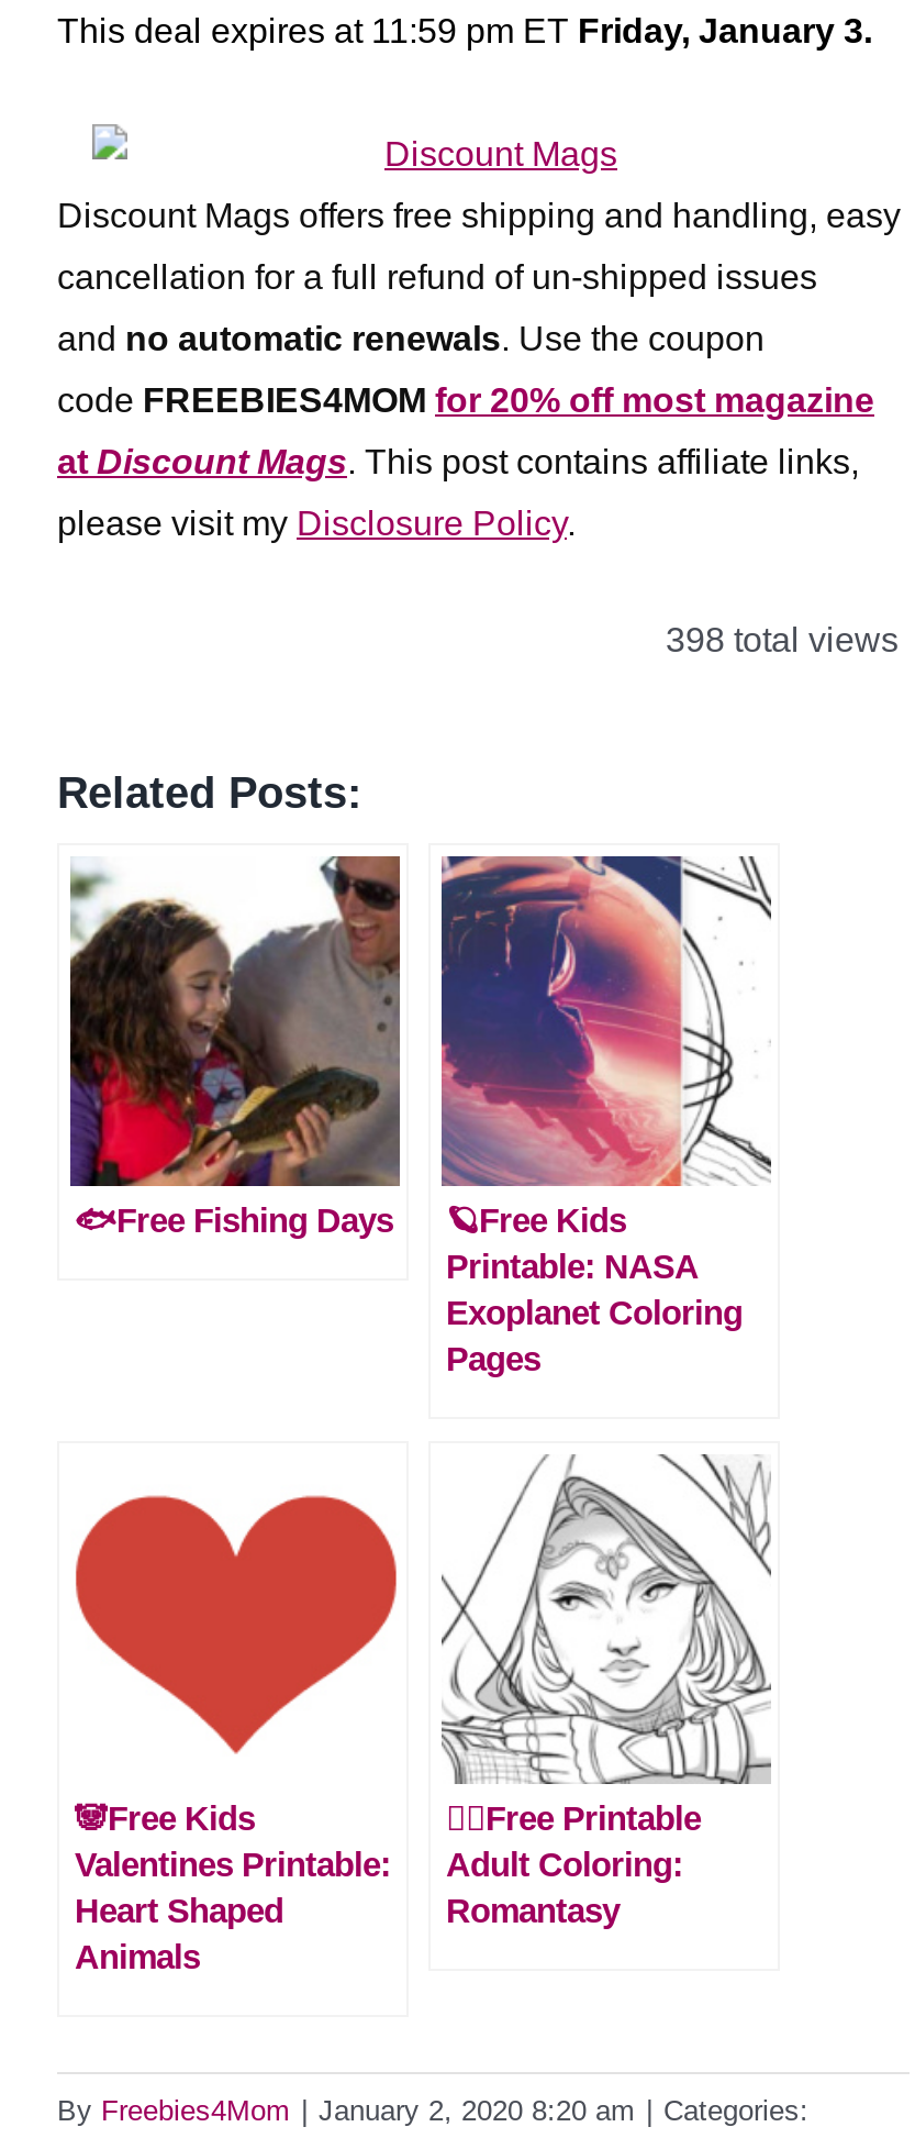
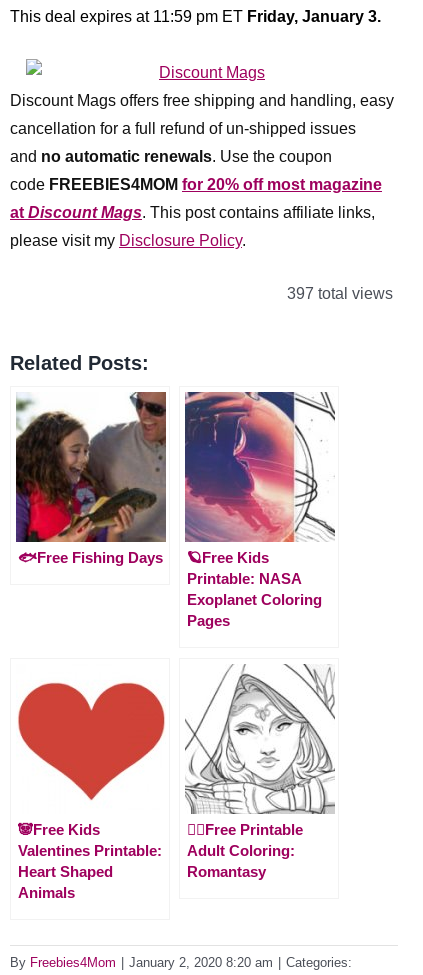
- 398 total views
+ 397 total views
